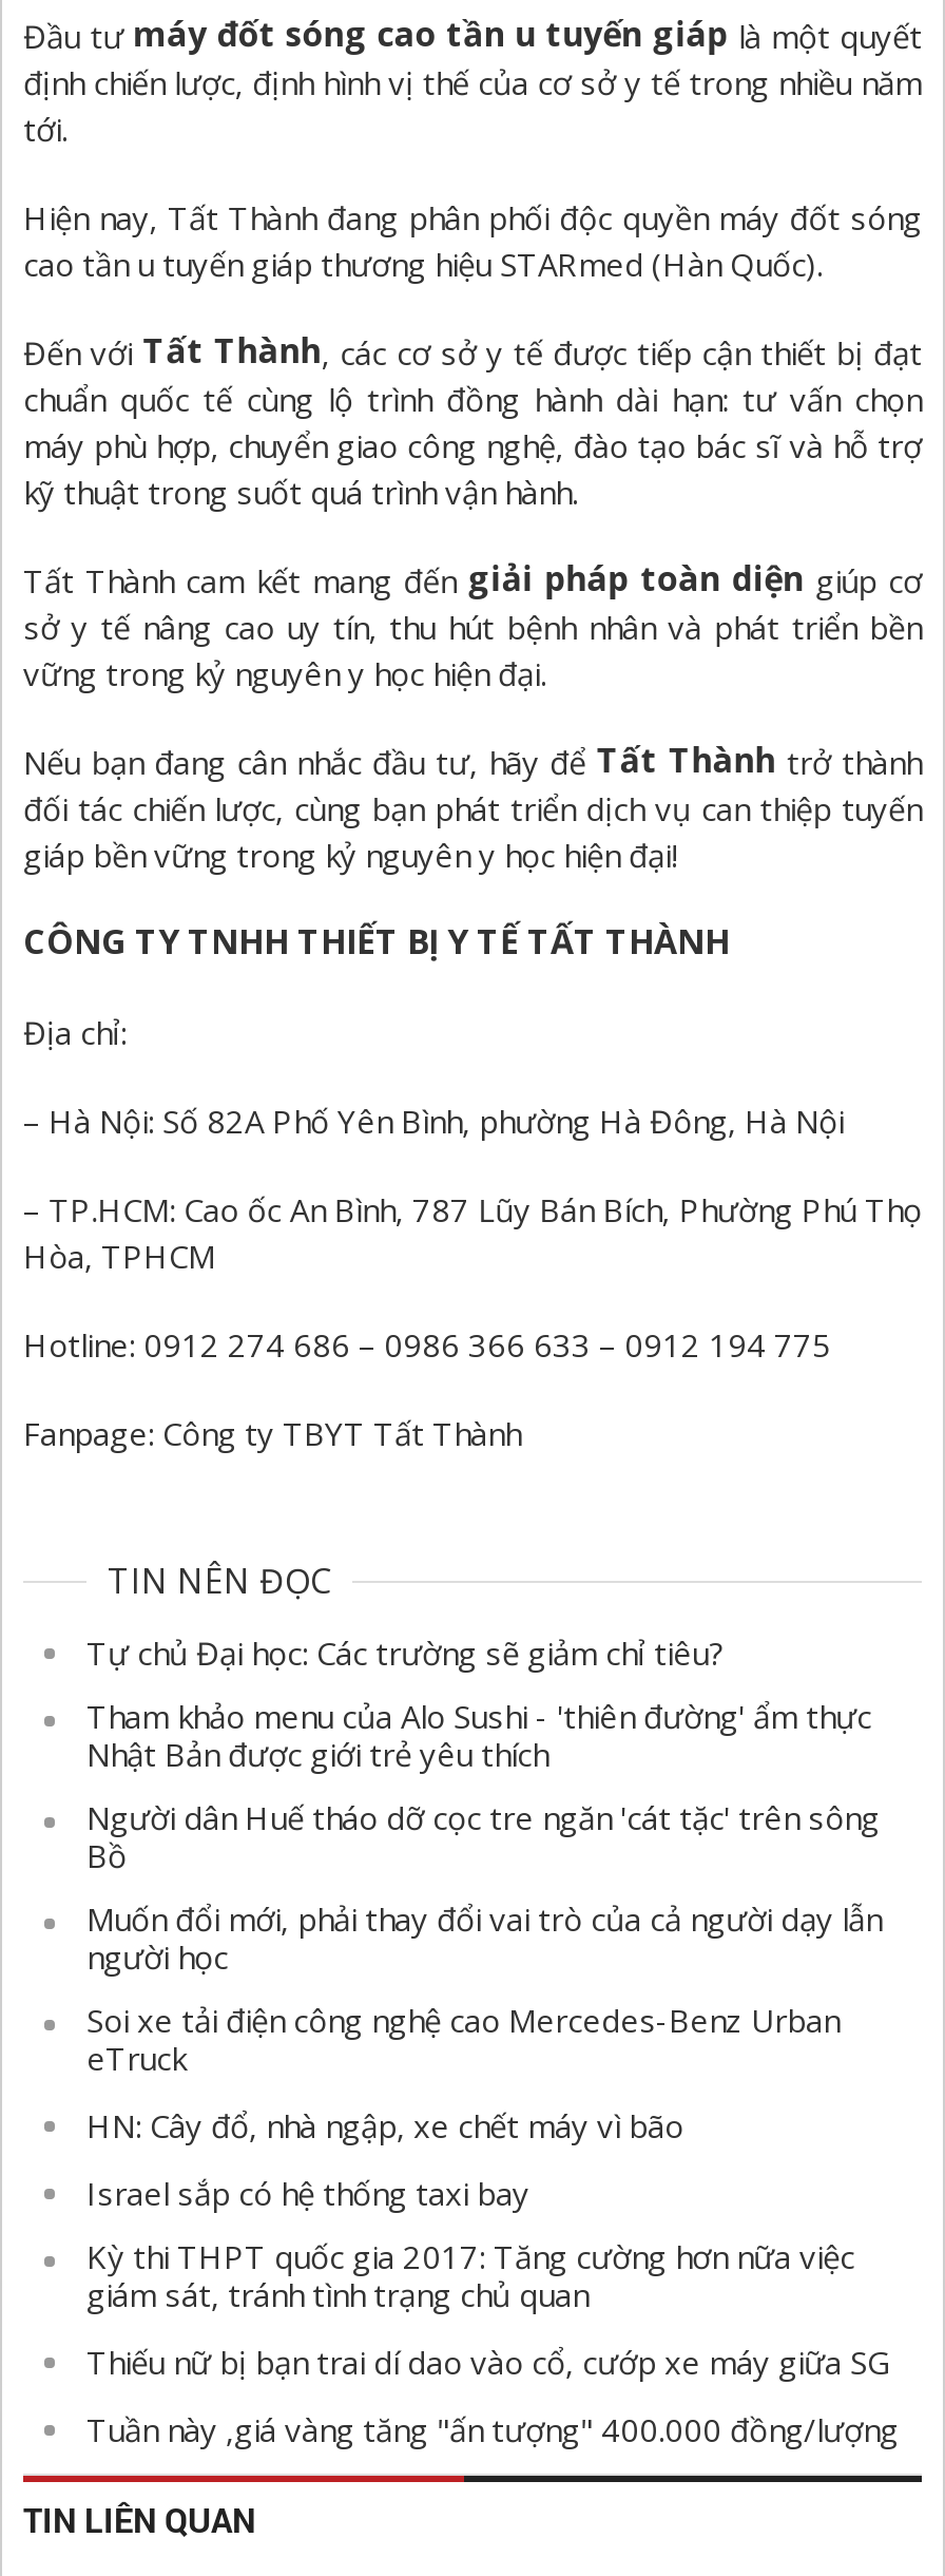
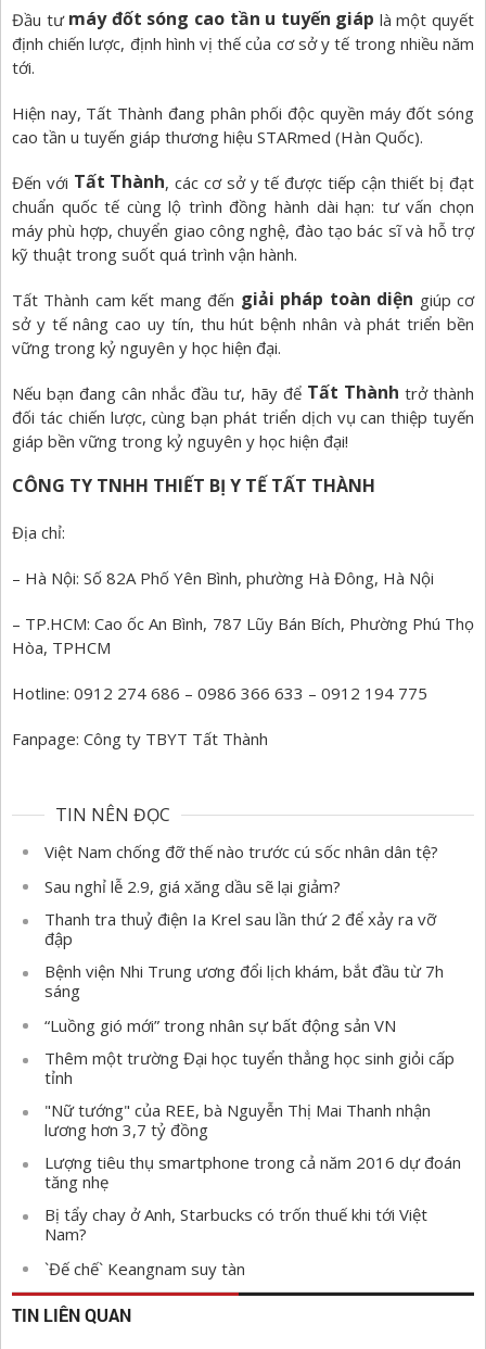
- Tự chủ Đại học: Các trường sẽ giảm chỉ tiêu?
+ Việt Nam chống đỡ thế nào trước cú sốc nhân dân tệ?

- Tham khảo menu của Alo Sushi - 'thiên đường' ẩm thực
- Nhật Bản được giới trẻ yêu thích
+ Sau nghỉ lễ 2.9, giá xăng dầu sẽ lại giảm?

- Người dân Huế tháo dỡ cọc tre ngăn 'cát tặc' trên sông
- Bồ
+ Thanh tra thuỷ điện Ia Krel sau lần thứ 2 để xảy ra vỡ
+ đập

- Muốn đổi mới, phải thay đổi vai trò của cả người dạy lẫn
- người học
+ Bệnh viện Nhi Trung ương đổi lịch khám, bắt đầu từ 7h
+ sáng

- Soi xe tải điện công nghệ cao Mercedes-Benz Urban
- eTruck
+ “Luồng gió mới” trong nhân sự bất động sản VN

- HN: Cây đổ, nhà ngập, xe chết máy vì bão
+ Thêm một trường Đại học tuyển thẳng học sinh giỏi cấp
+ tỉnh

- Israel sắp có hệ thống taxi bay
+ "Nữ tướng" của REE, bà Nguyễn Thị Mai Thanh nhận
+ lương hơn 3,7 tỷ đồng

- Kỳ thi THPT quốc gia 2017: Tăng cường hơn nữa việc
- giám sát, tránh tình trạng chủ quan
+ Lượng tiêu thụ smartphone trong cả năm 2016 dự đoán
+ tăng nhẹ

- Thiếu nữ bị bạn trai dí dao vào cổ, cướp xe máy giữa SG
+ Bị tẩy chay ở Anh, Starbucks có trốn thuế khi tới Việt
+ Nam?

- Tuần này ,giá vàng tăng "ấn tượng" 400.000 đồng/lượng
+ `Đế chế` Keangnam suy tàn
